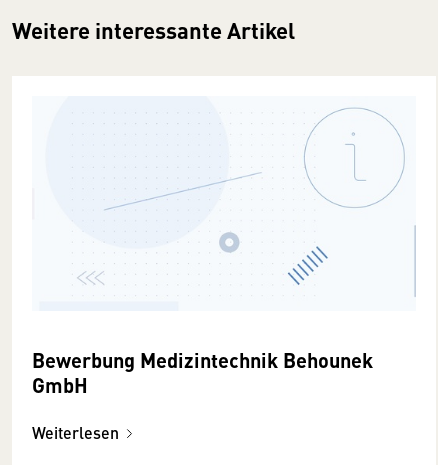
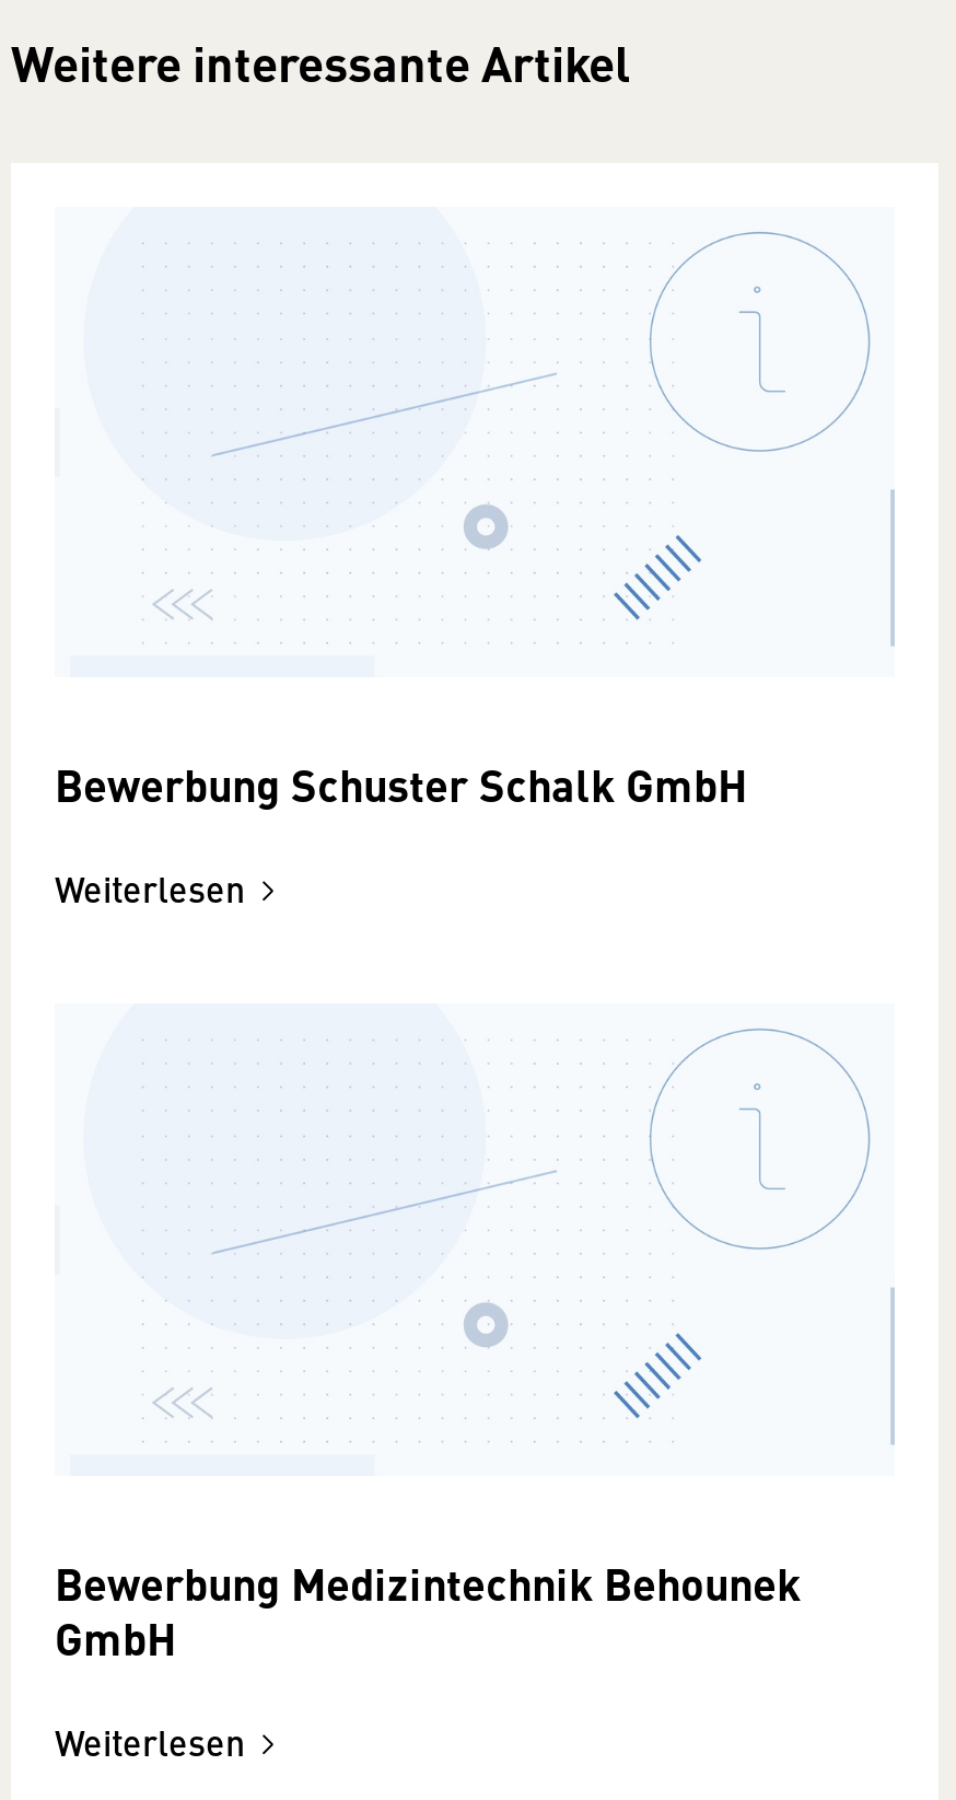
+ Bewerbung Schuster Schalk GmbH
+ Weiterlesen
